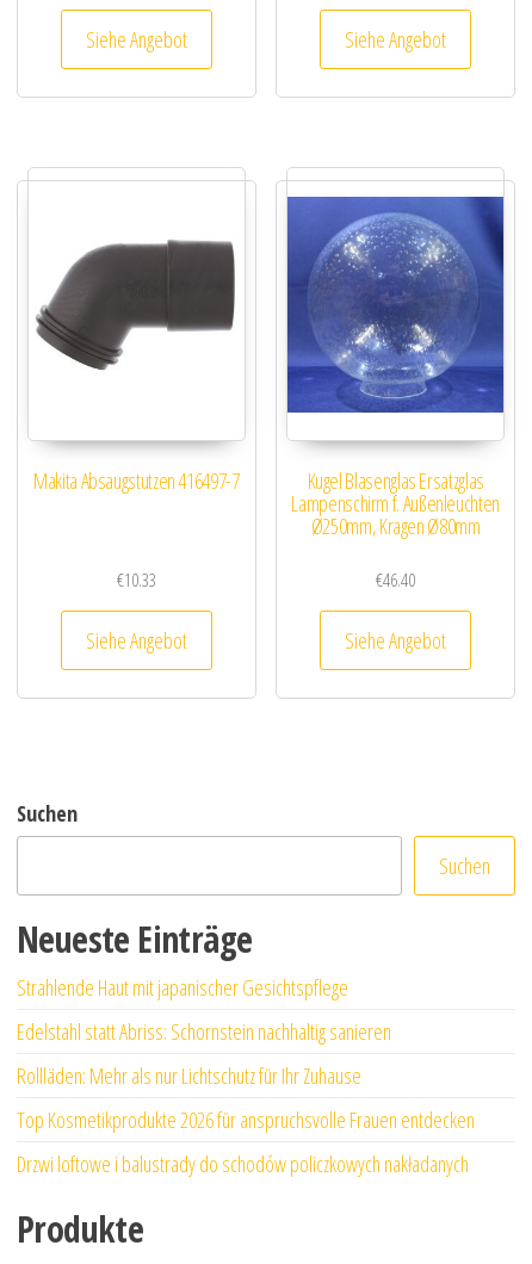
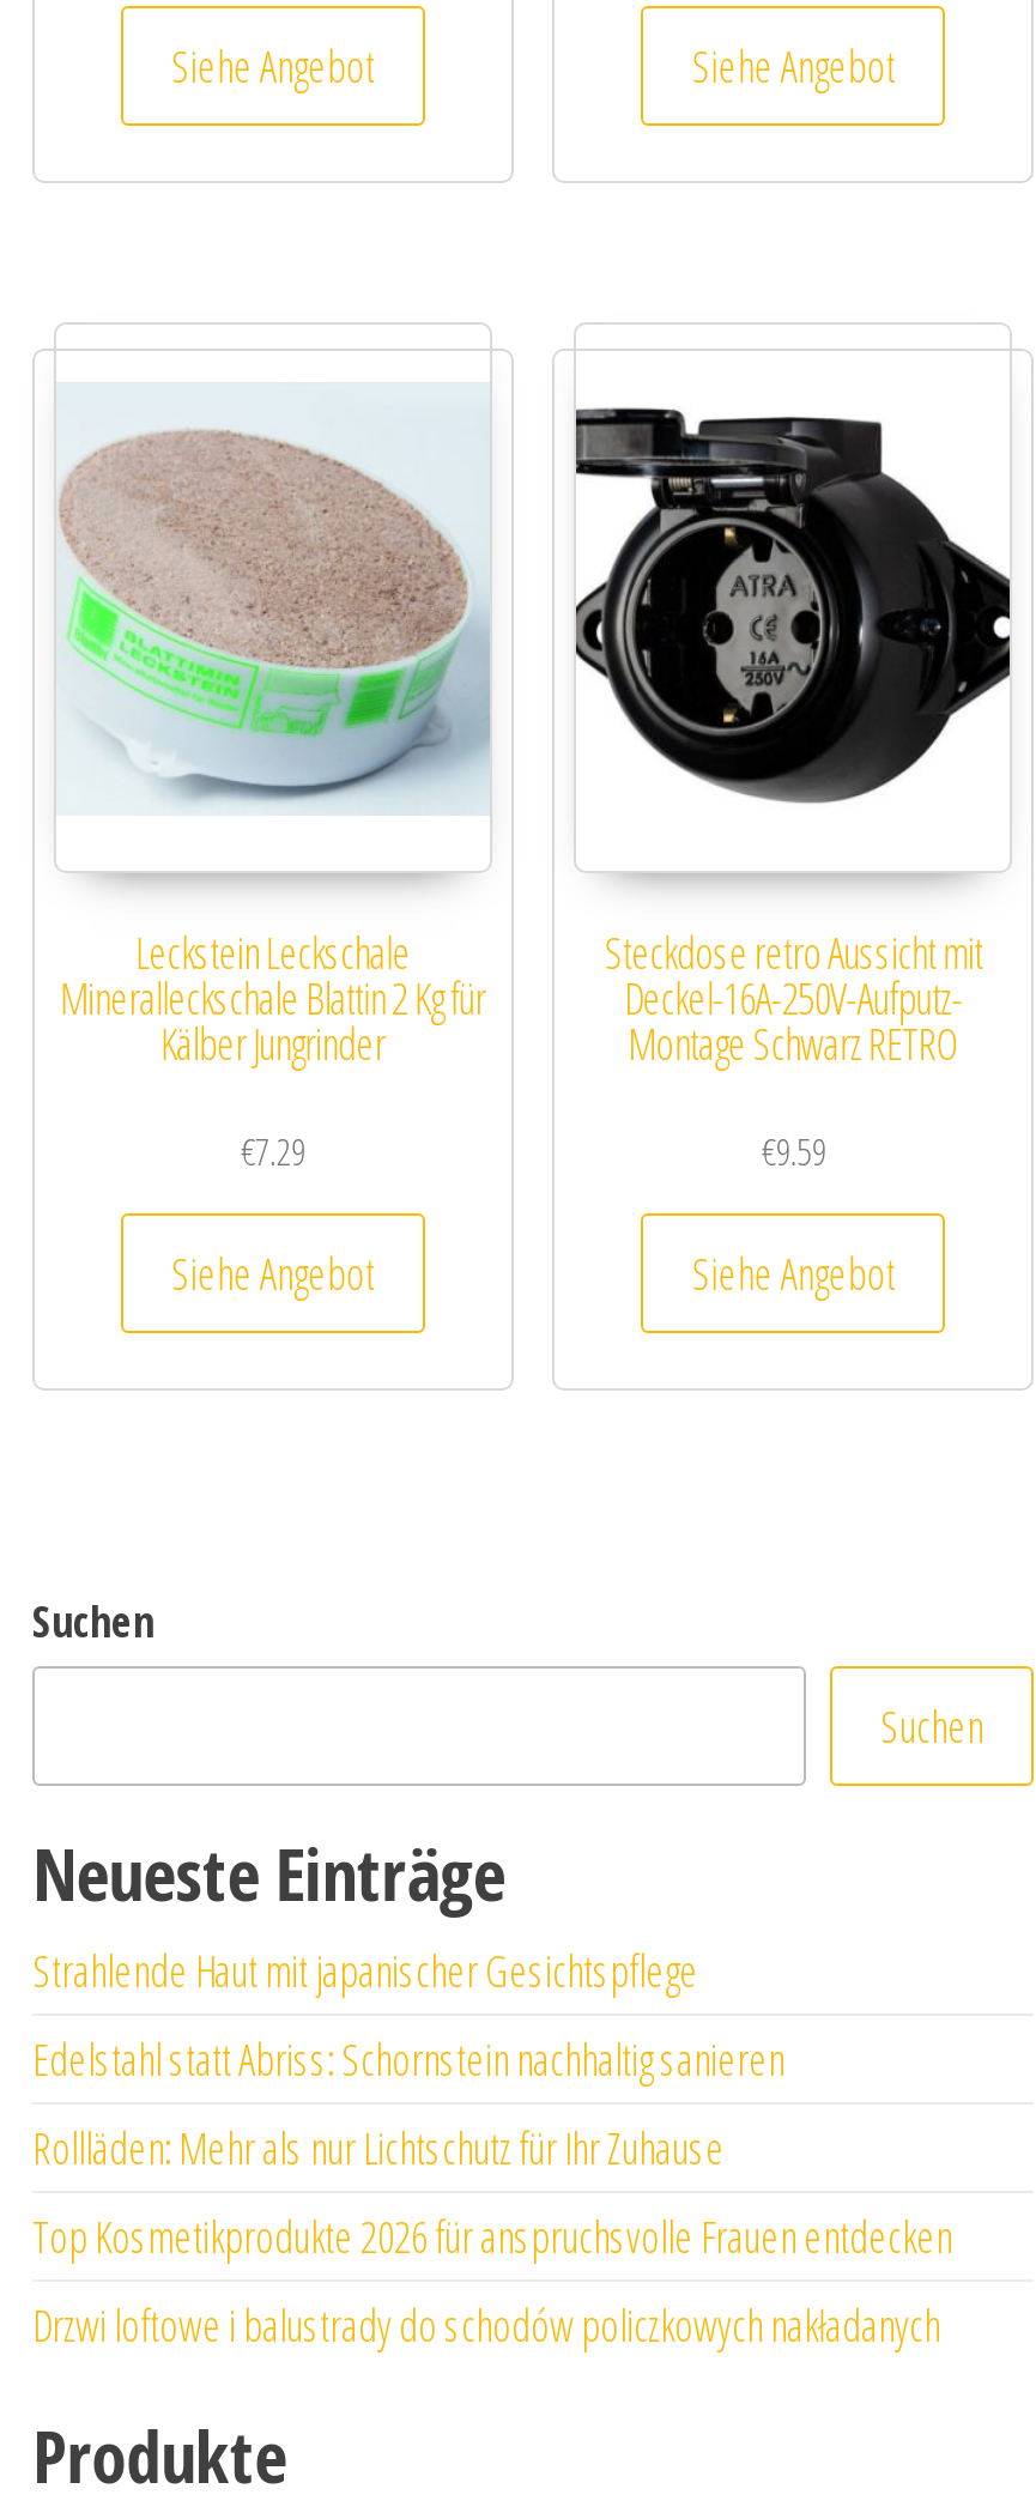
- [image]
+ [image]

- [image]
+ [image]

- Makita Absaugstutzen 416497-7
+ Leckstein Leckschale
+ Mineralleckschale Blattin 2 Kg für
+ Kälber Jungrinder

- Kugel Blasenglas Ersatzglas
- Lampenschirm f. Außenleuchten
- Ø250mm, Kragen Ø80mm
+ Steckdose retro Aussicht mit
+ Deckel-16A-250V-Aufputz-
+ Montage Schwarz RETRO

- €10.33
+ €7.29

- €46.40
+ €9.59
